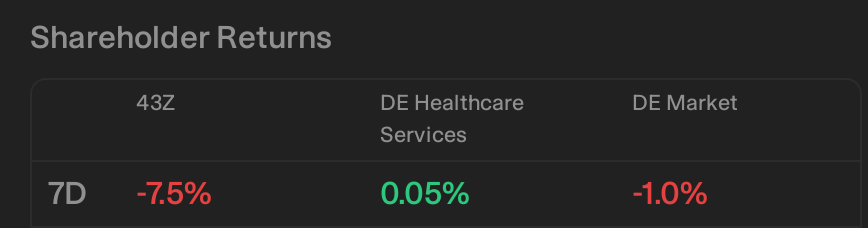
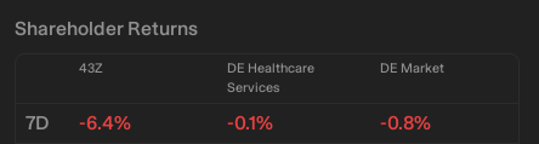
- 7D -7.5%
+ 7D -6.4%

- 0.05%
+ -0.1%

- -1.0%
+ -0.8%
